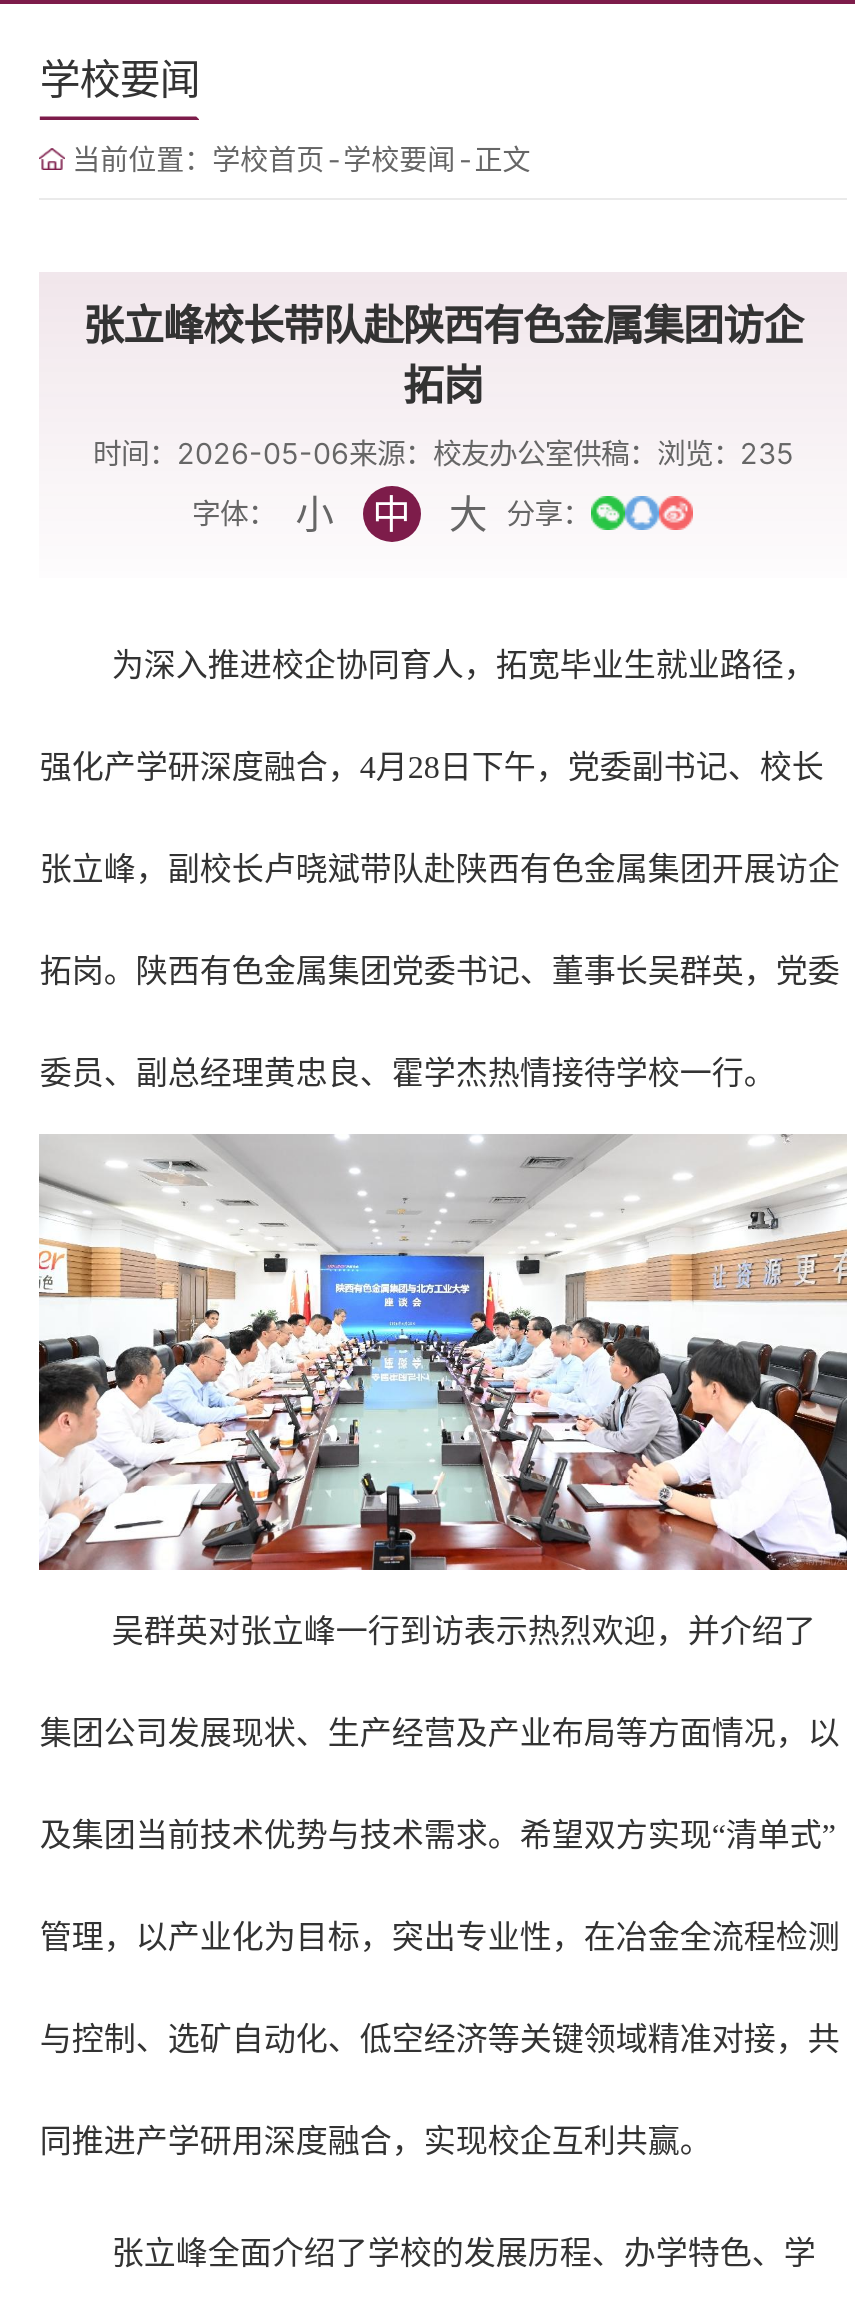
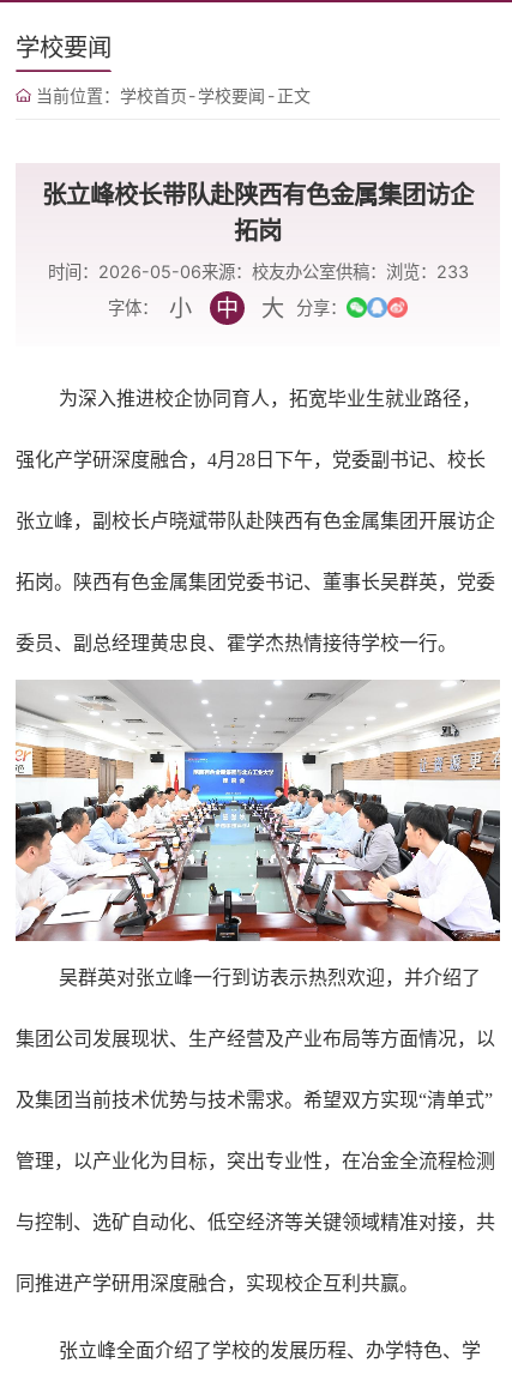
- 时间：2026-05-06来源：校友办公室供稿：浏览：235
+ 时间：2026-05-06来源：校友办公室供稿：浏览：233
